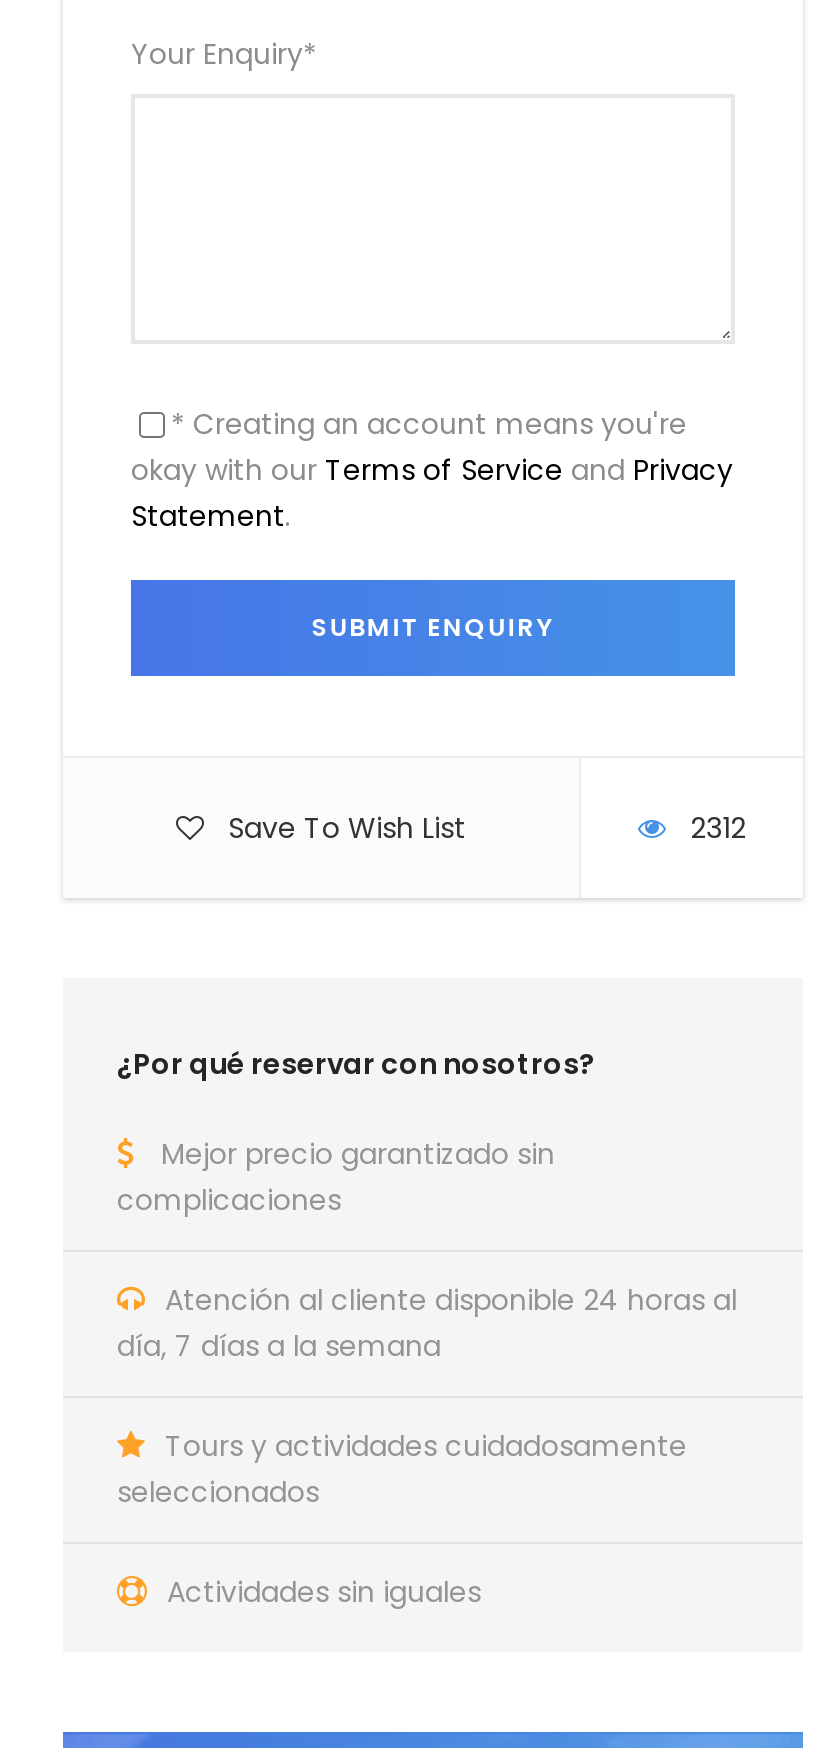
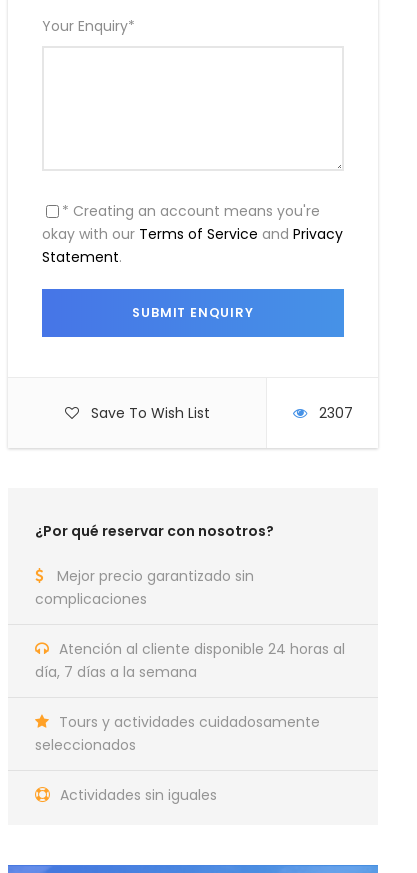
- 2312
+ 2307
